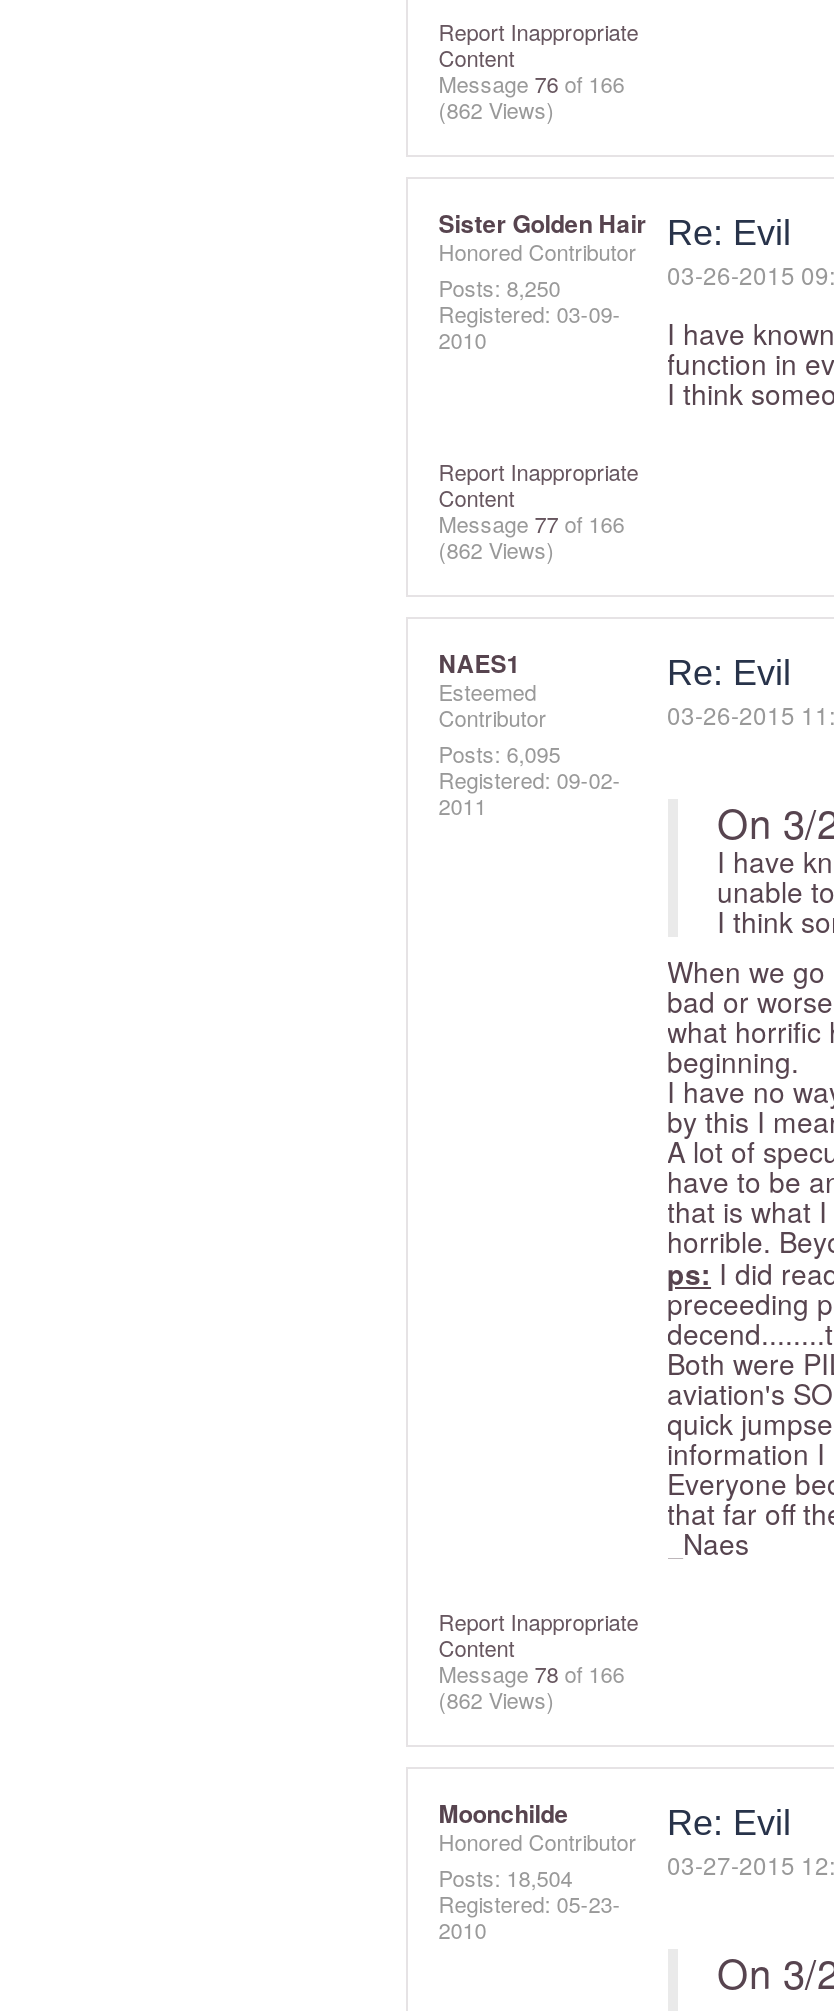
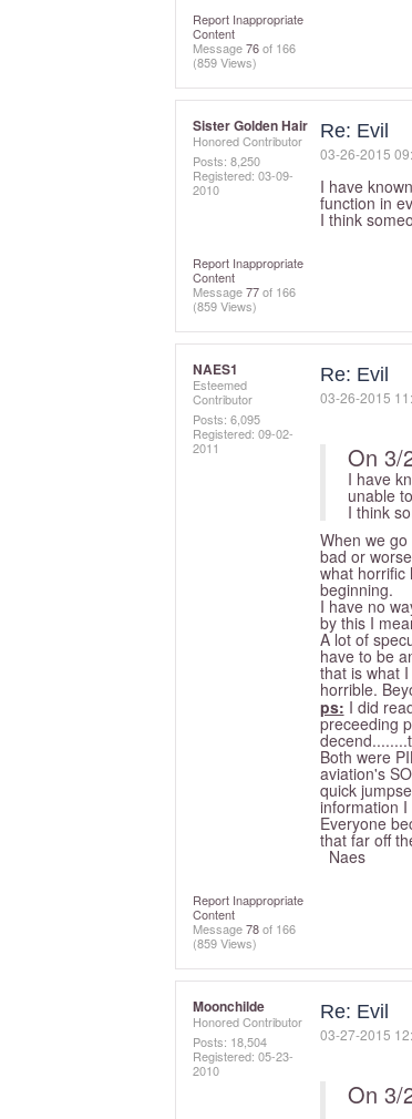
- (862 Views)
+ (859 Views)

- (862 Views)
+ (859 Views)

- (862 Views)
+ (859 Views)
